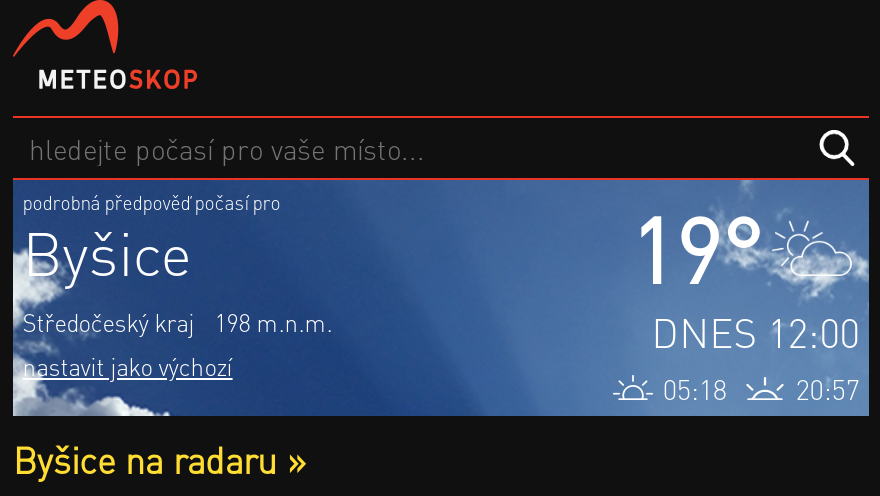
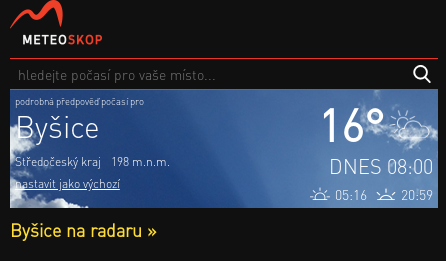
- 19°
+ 16°

- DNES 12:00
+ DNES 08:00

- 05:18
+ 05:16

- 20:57
+ 20:59
